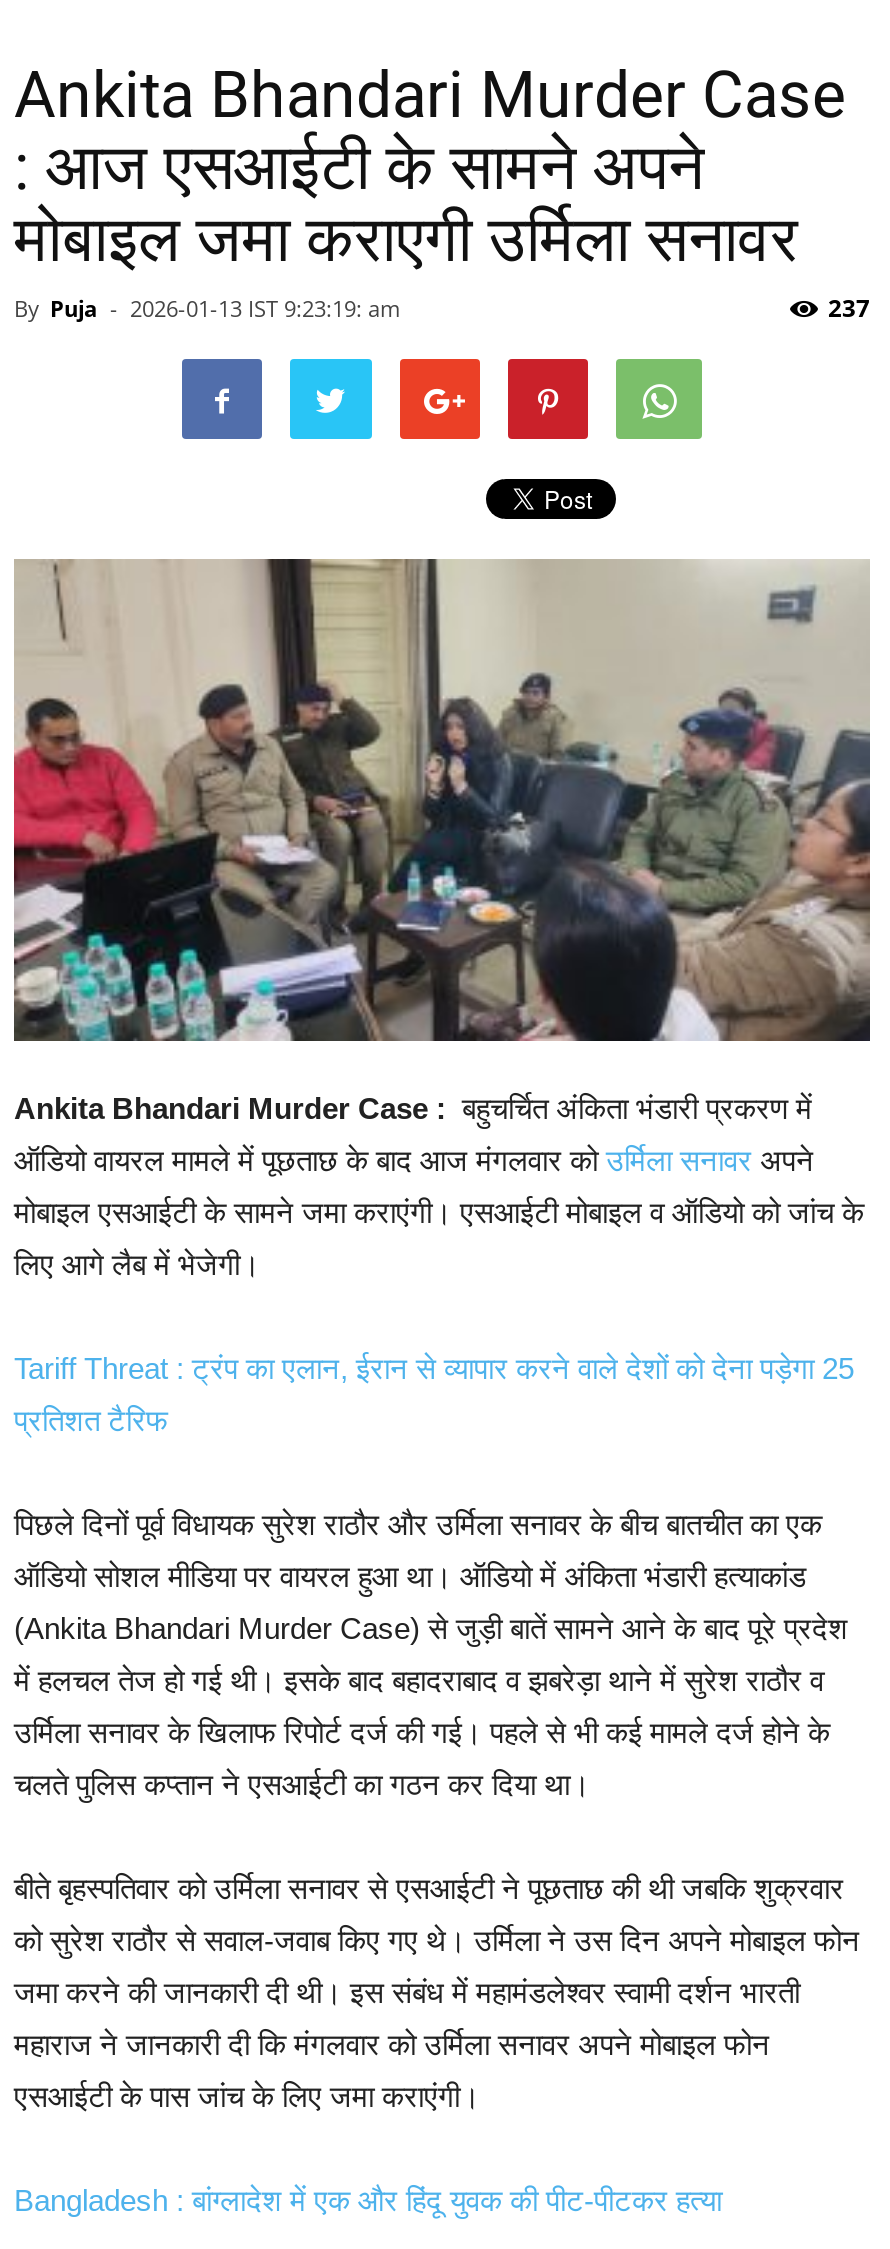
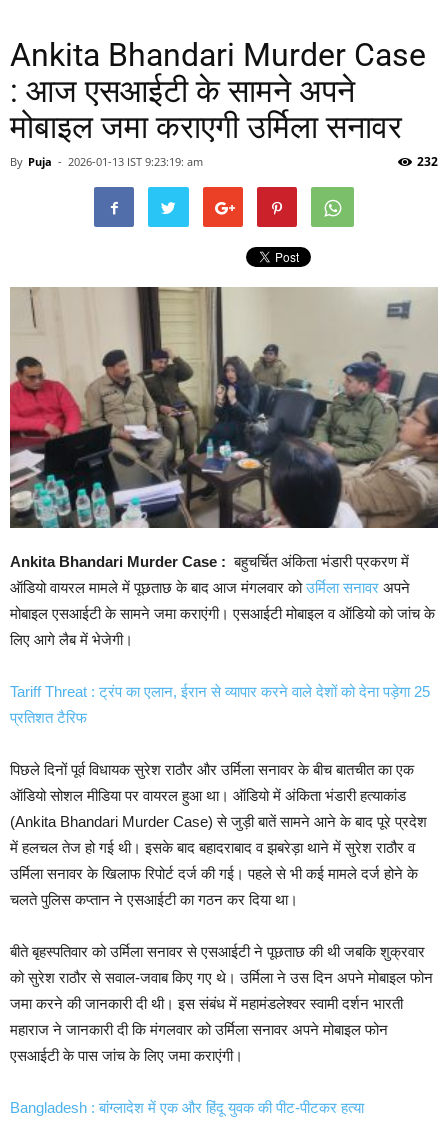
- 237
+ 232
